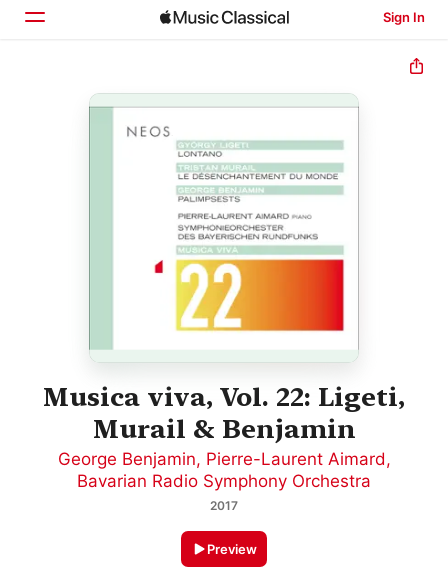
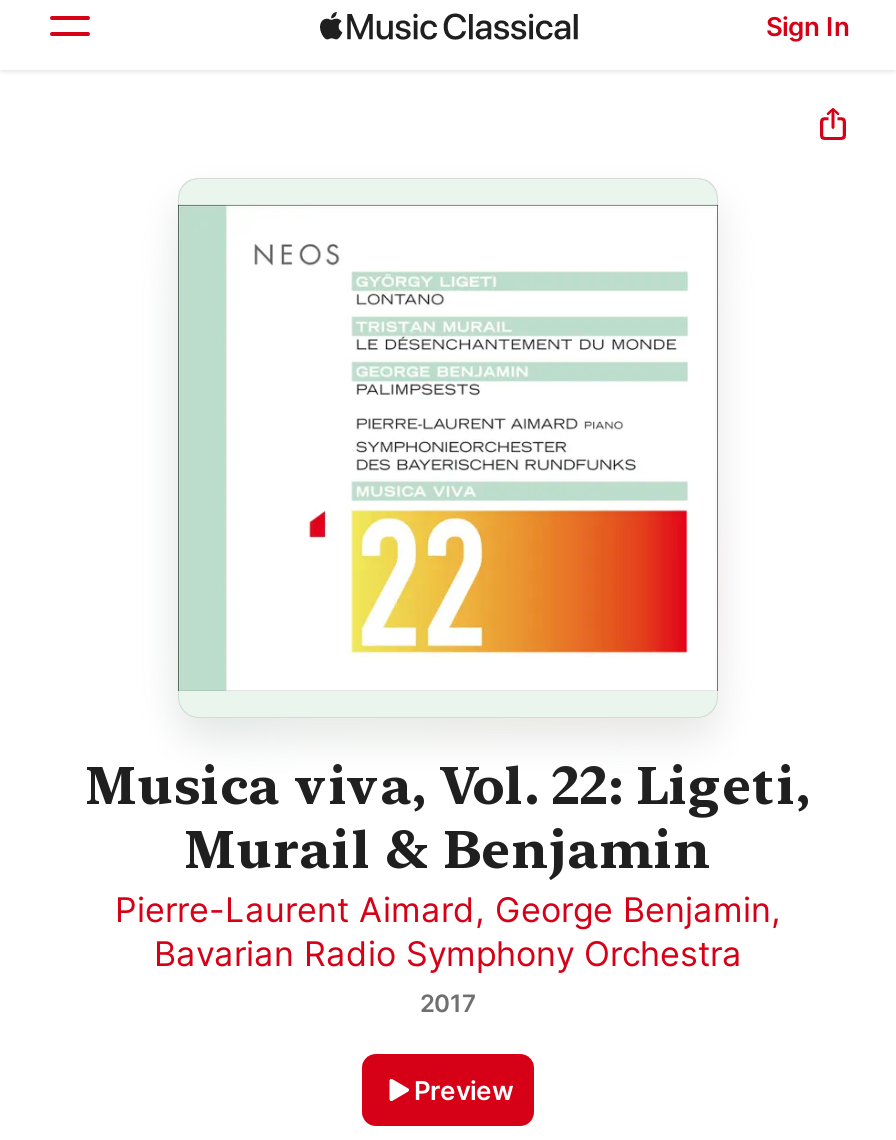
- George Benjamin, Pierre-Laurent Aimard,
+ Pierre-Laurent Aimard, George Benjamin,
